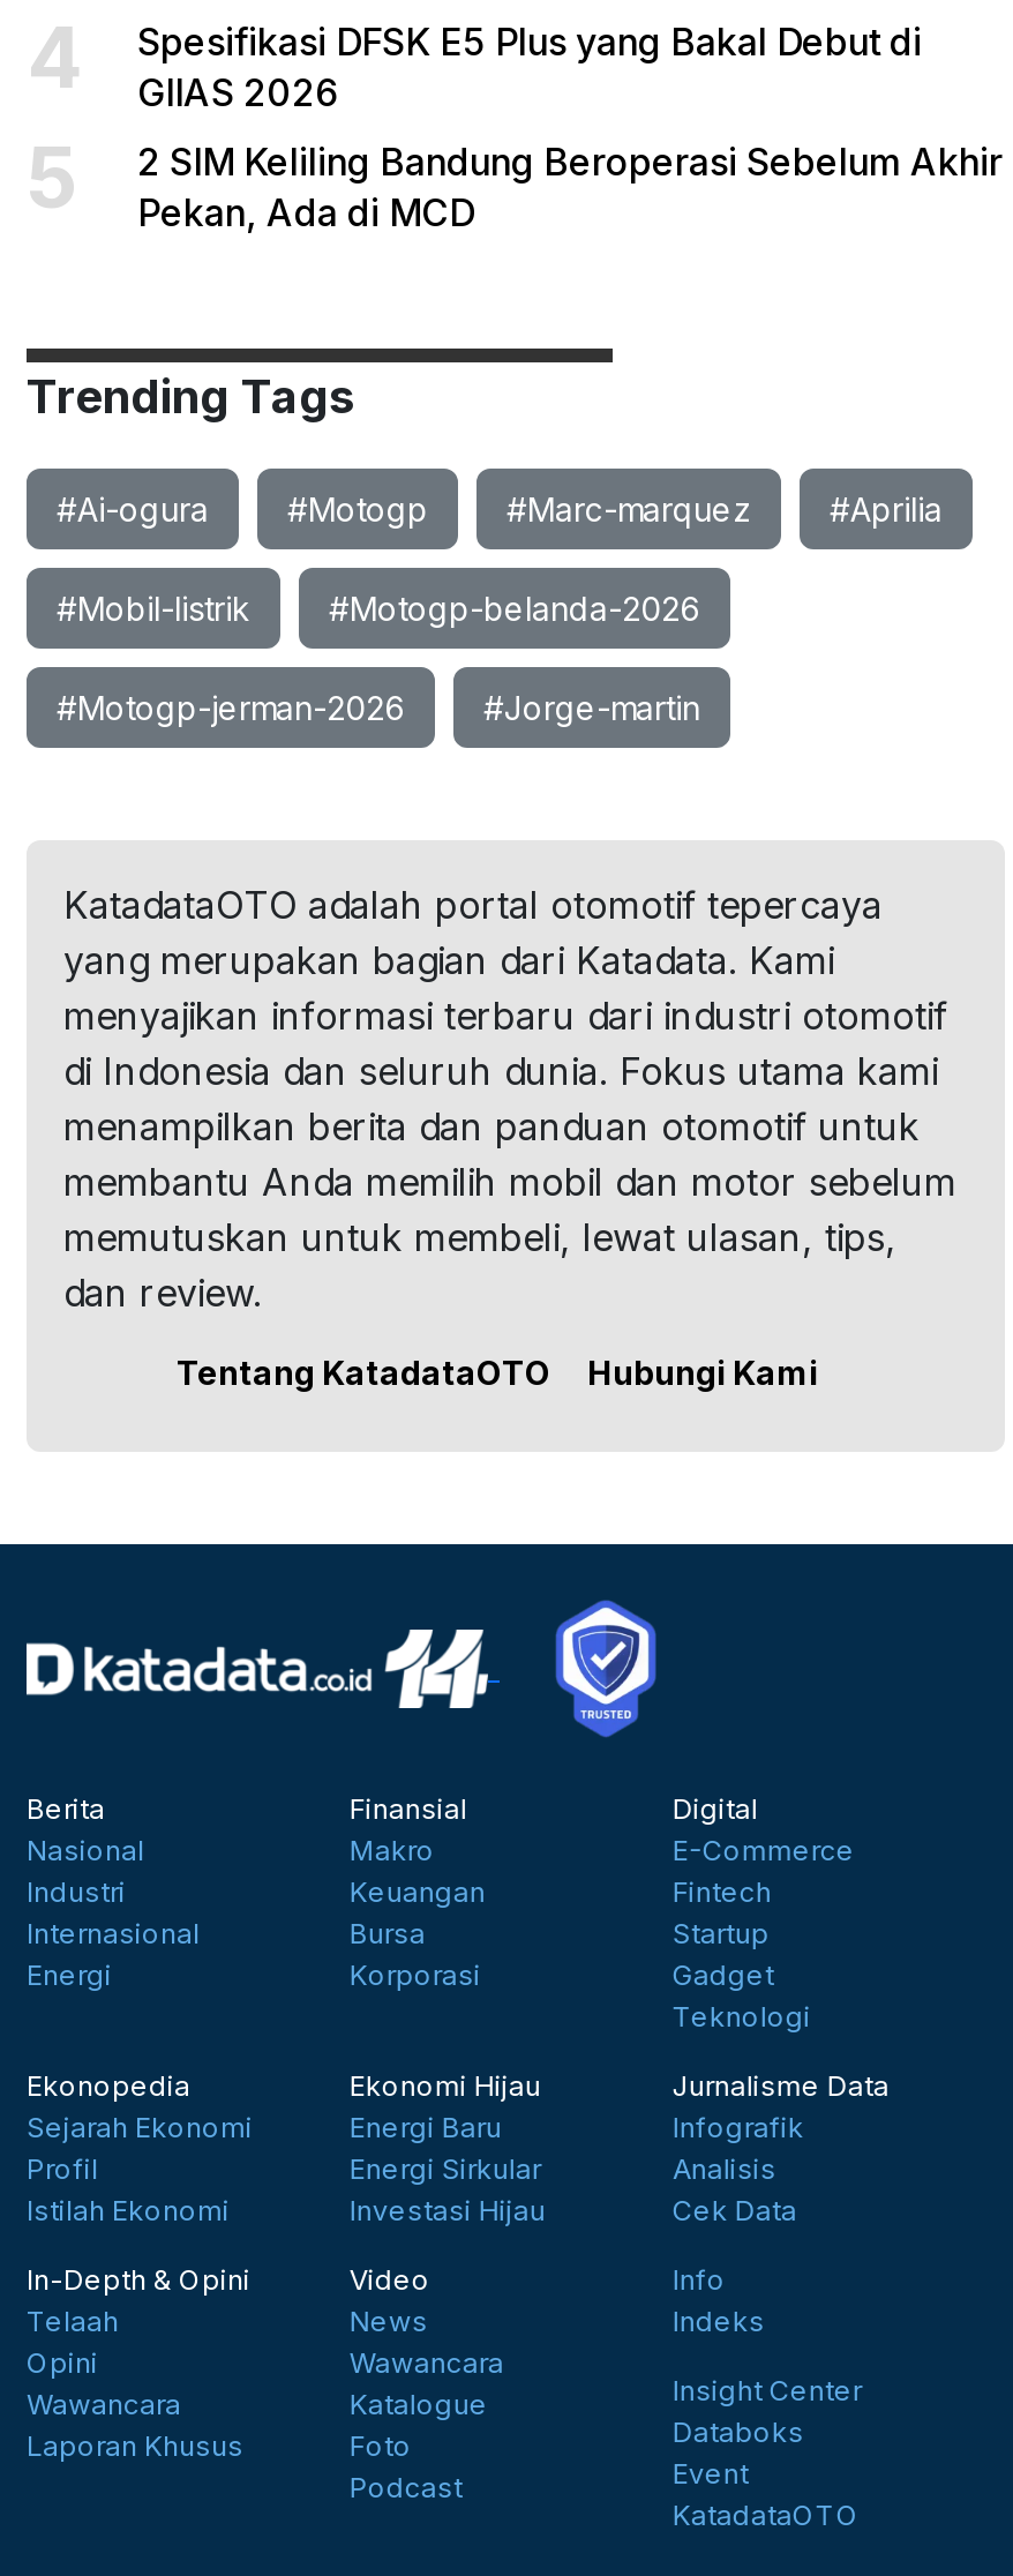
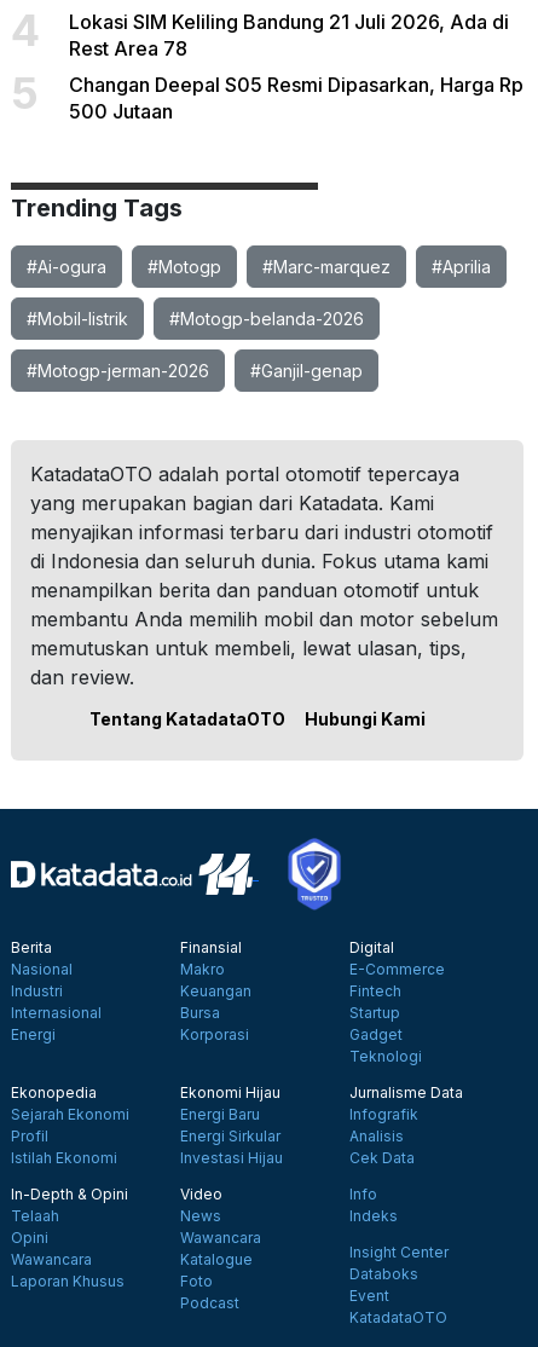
- Spesifikasi DFSK E5 Plus yang Bakal Debut di
- GIIAS 2026
+ Lokasi SIM Keliling Bandung 21 Juli 2026, Ada di
+ Rest Area 78

- 2 SIM Keliling Bandung Beroperasi Sebelum Akhir
- Pekan, Ada di MCD
+ Changan Deepal S05 Resmi Dipasarkan, Harga Rp
+ 500 Jutaan

- #Jorge-martin
+ #Ganjil-genap
